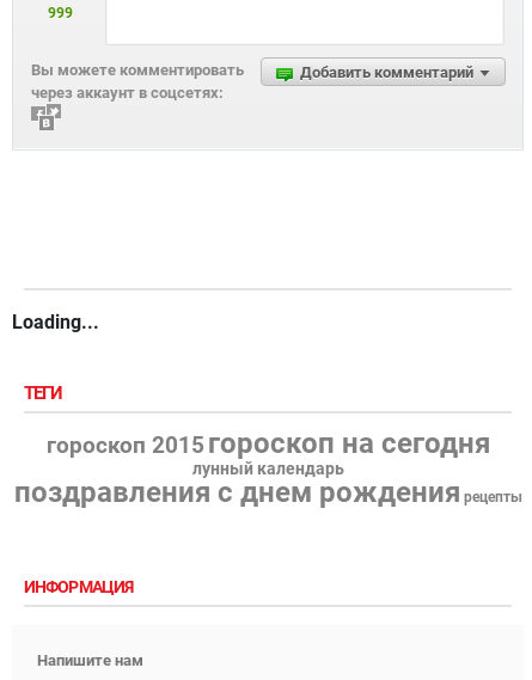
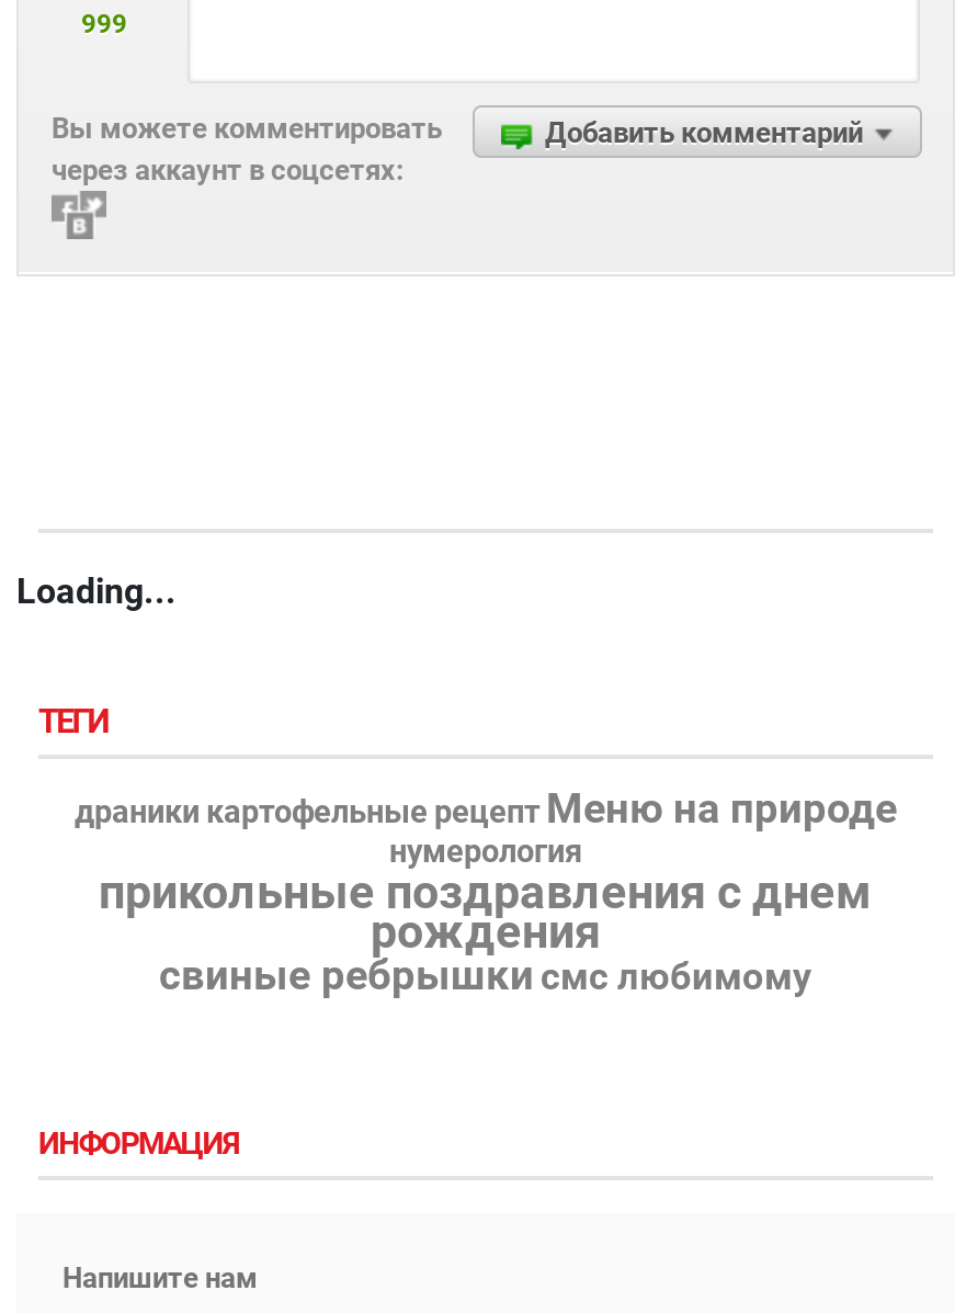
- гороскоп 2015 гороскоп на сегодня
- лунный календарь
- поздравления с днем рождения рецепты
+ драники картофельные рецепт Меню на природе
+ нумерология
+ прикольные поздравления с днем
+ рождения
+ свиные ребрышки смс любимому
